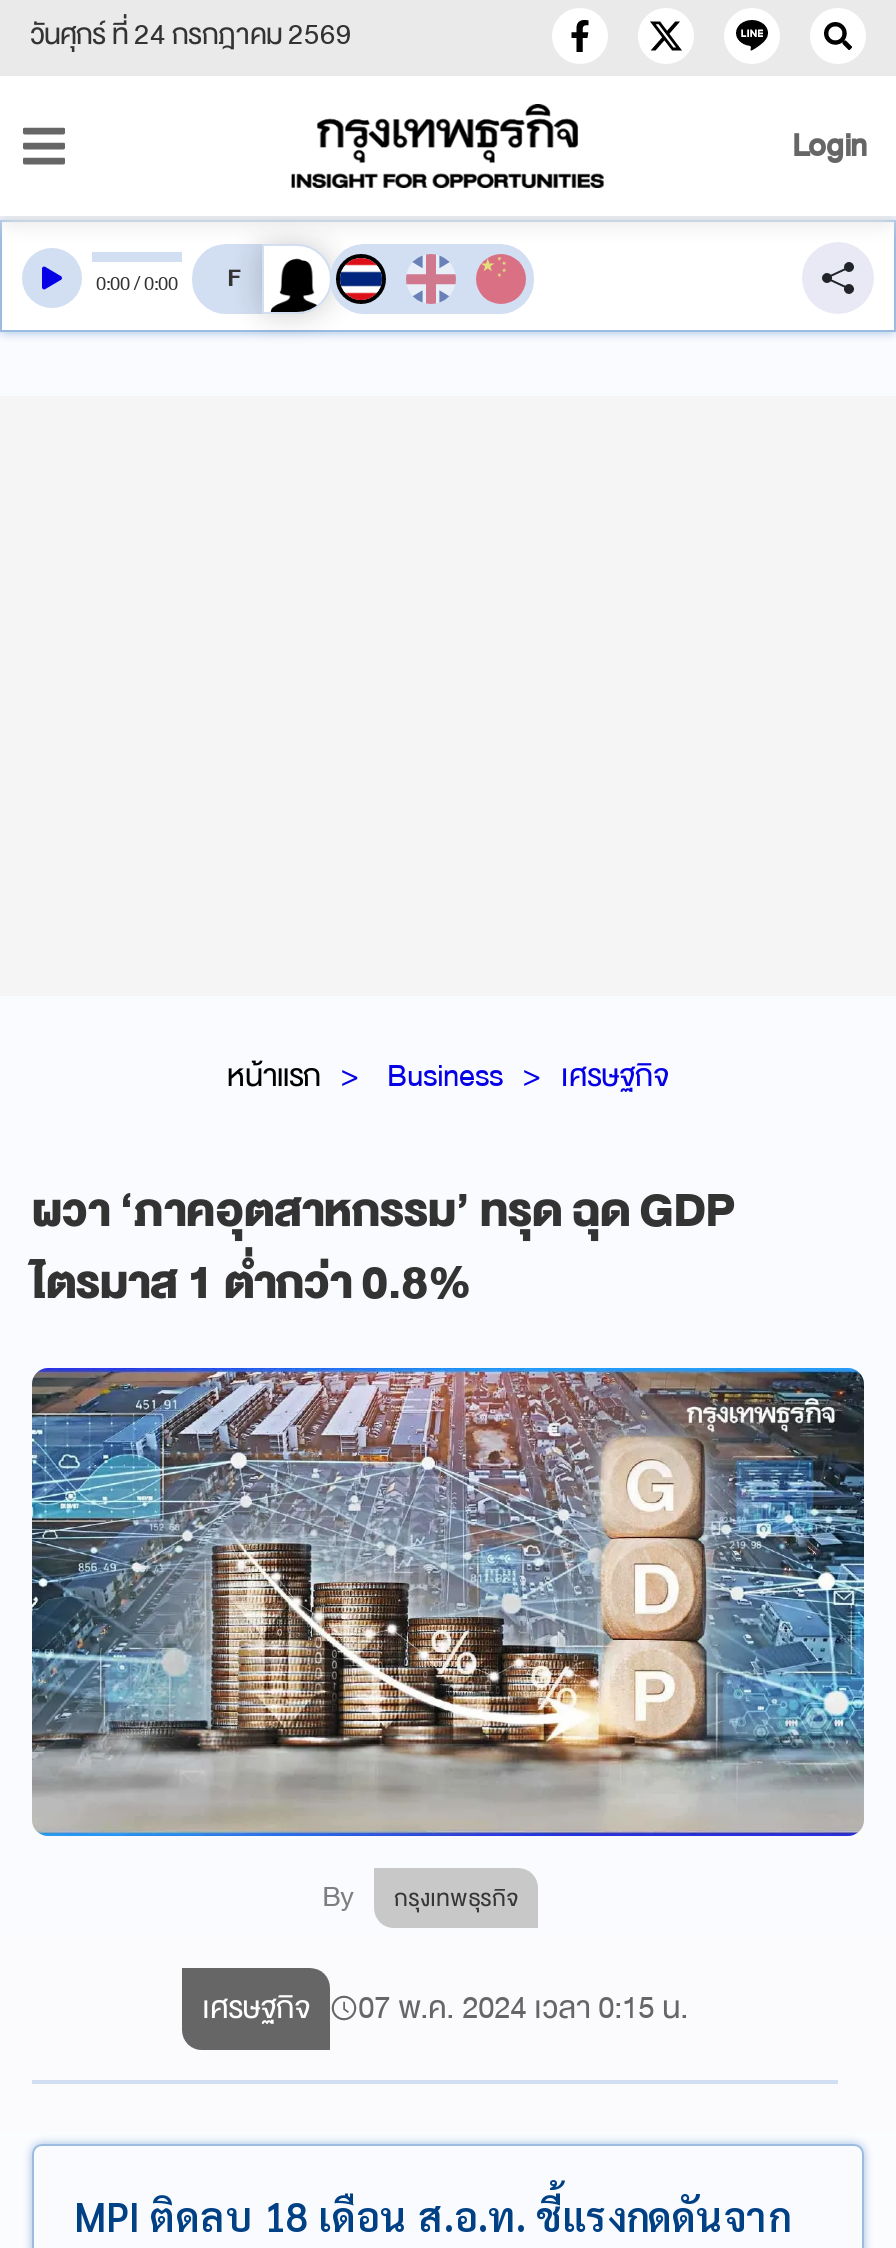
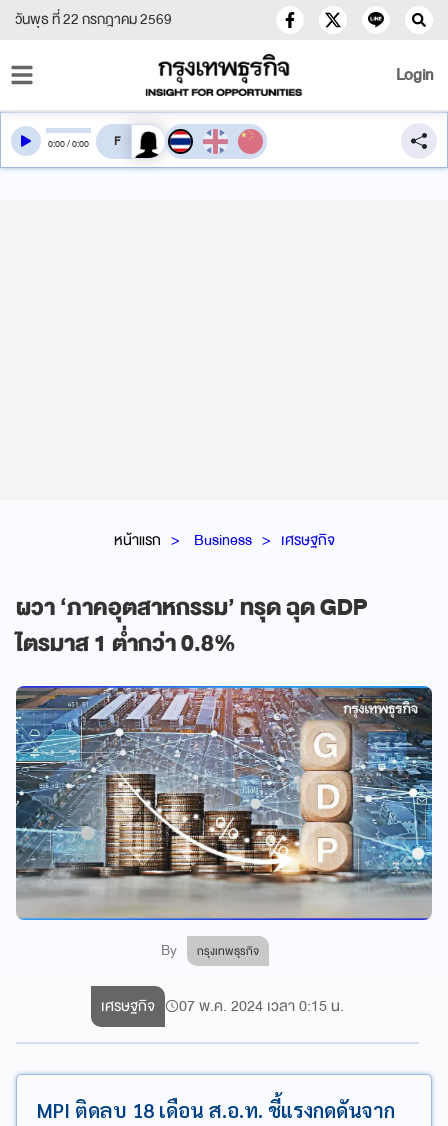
- วันศุกร์ ที่ 24 กรกฎาคม 2569
+ วันพุธ ที่ 22 กรกฎาคม 2569
